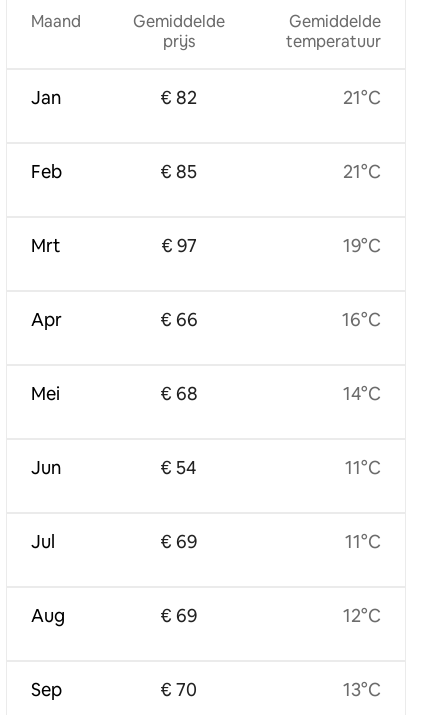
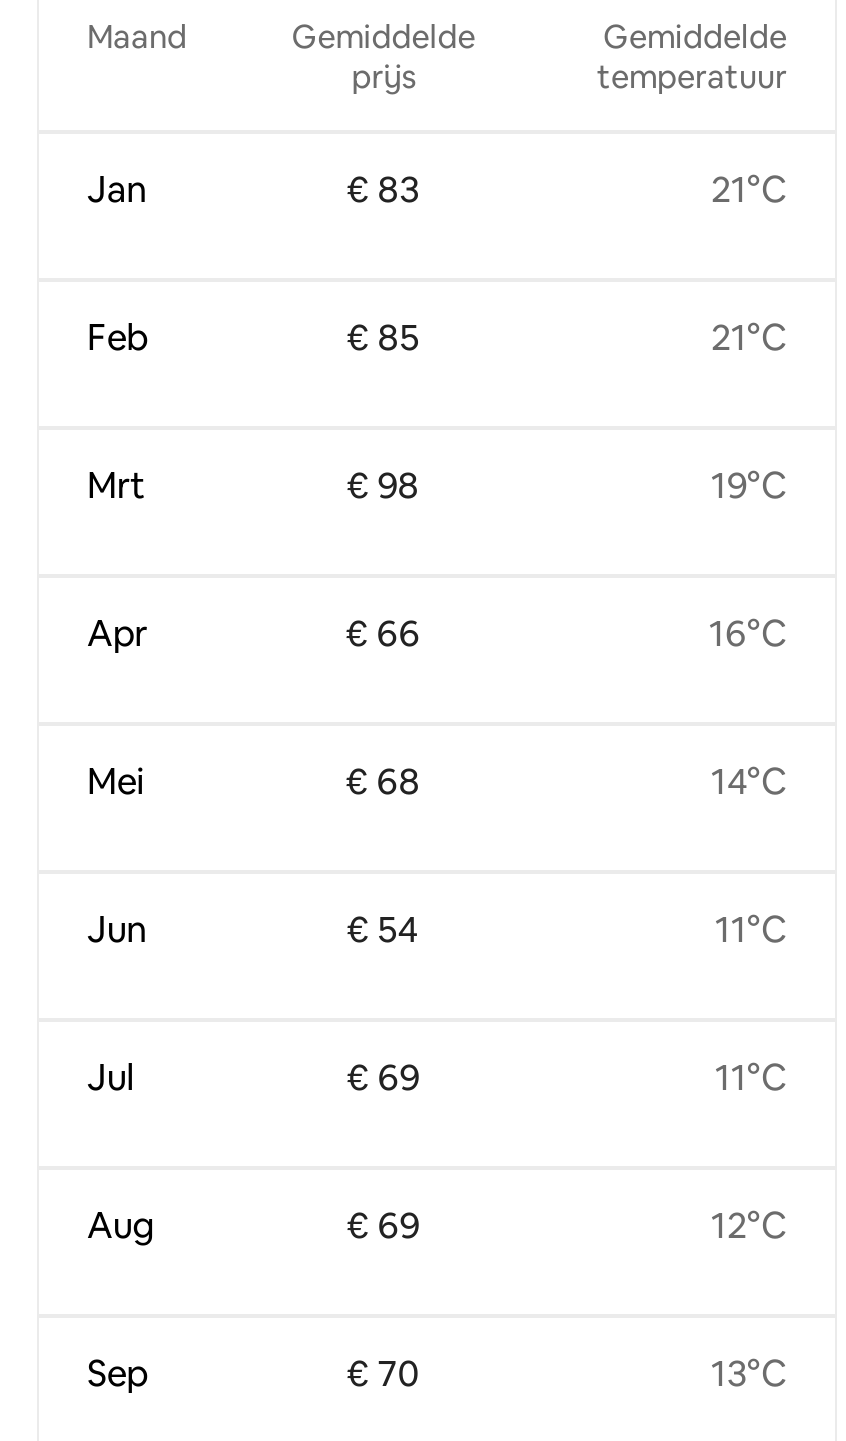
- € 82
+ € 83

- € 97
+ € 98
